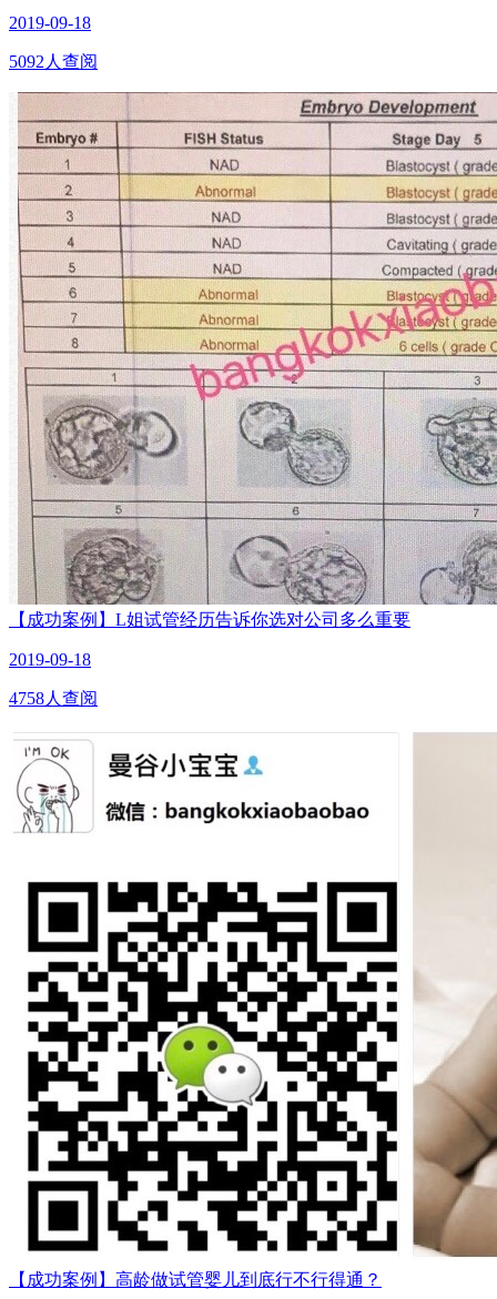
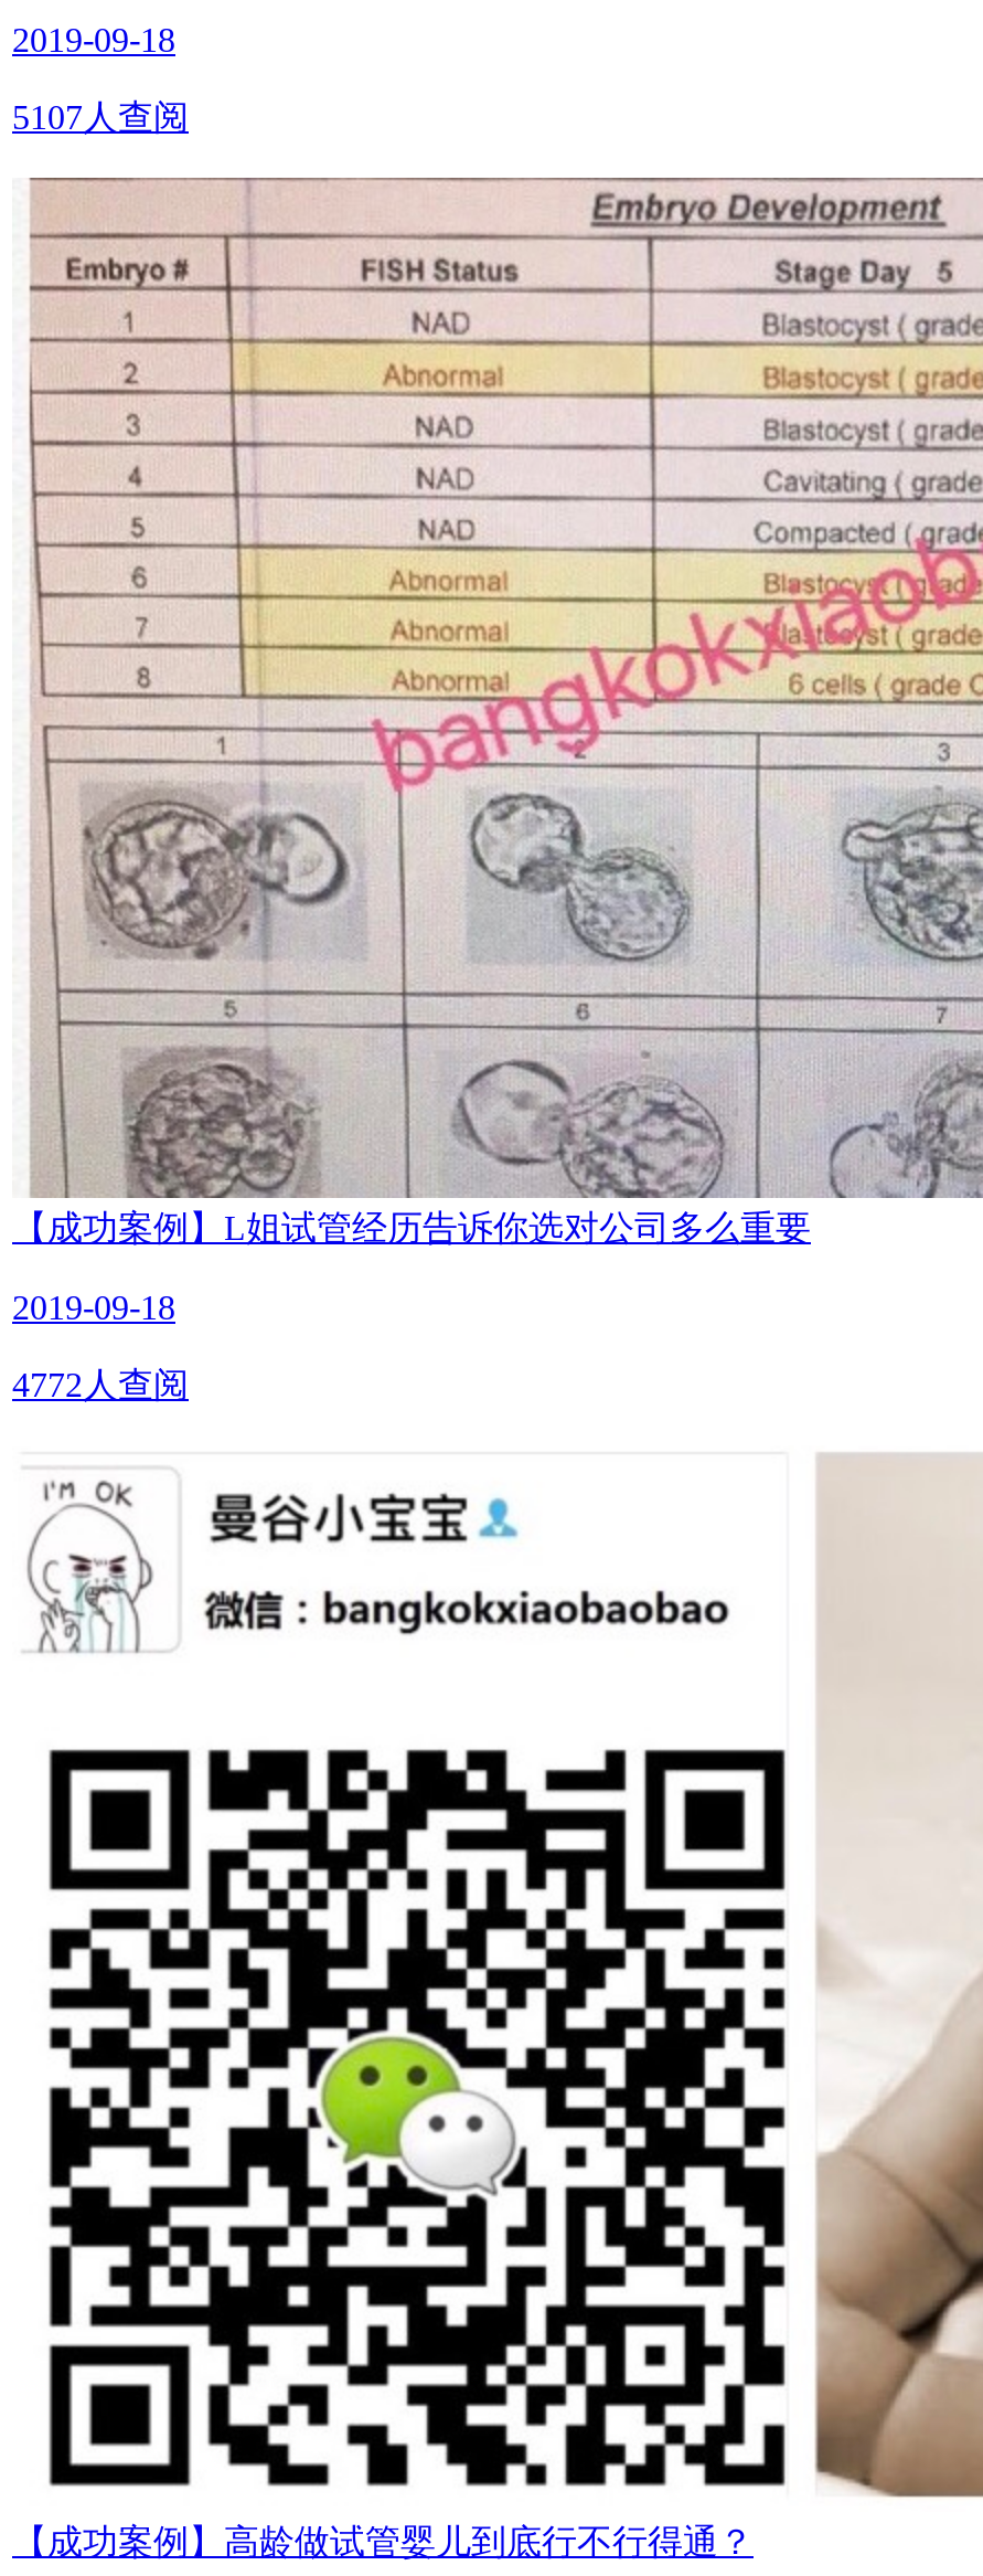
- 5092人查阅
+ 5107人查阅

- 4758人查阅
+ 4772人查阅
